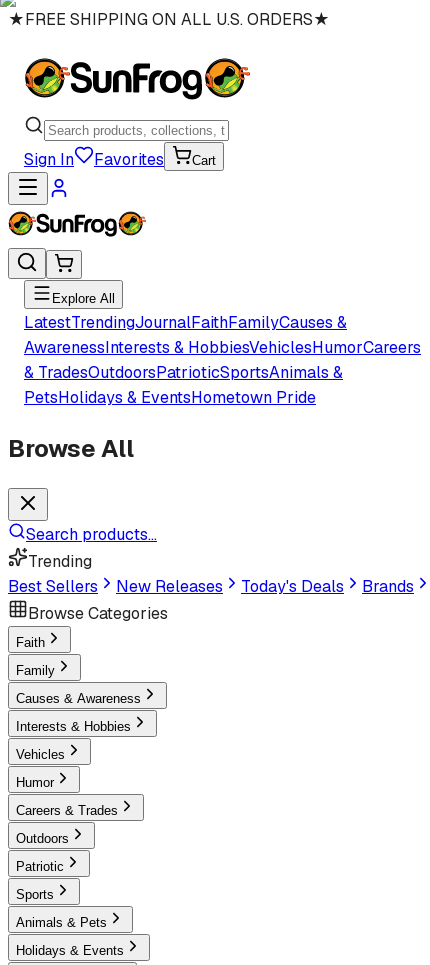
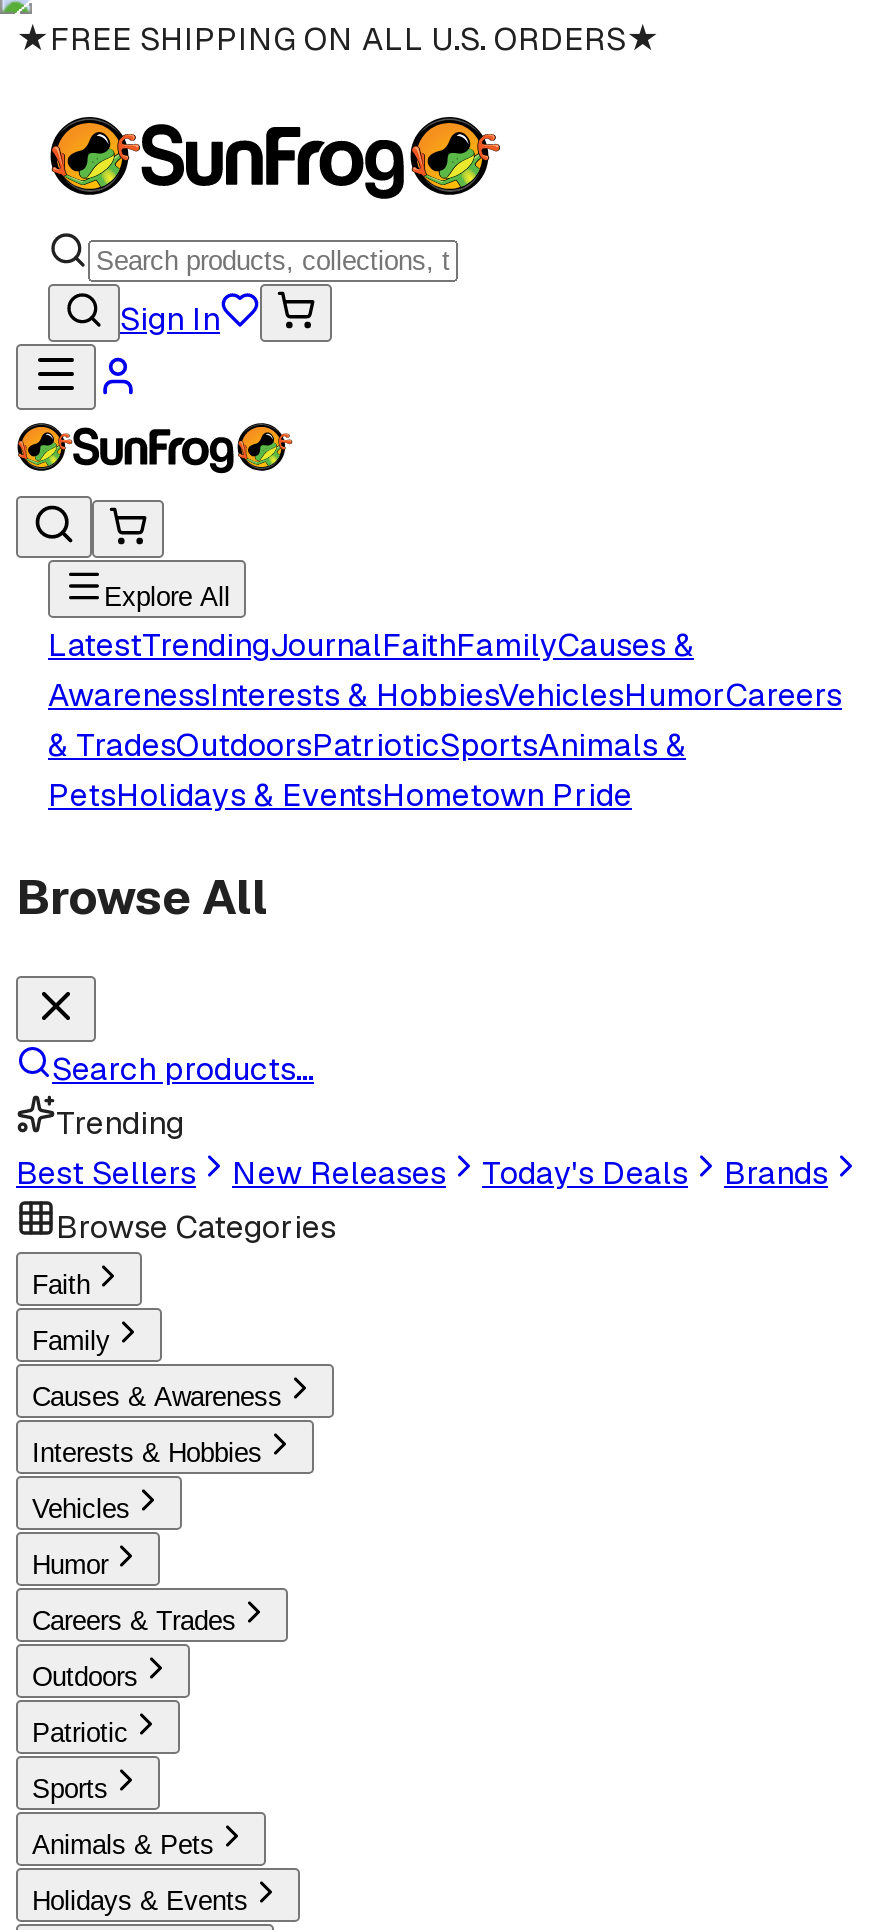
- Favorites
- Cart
